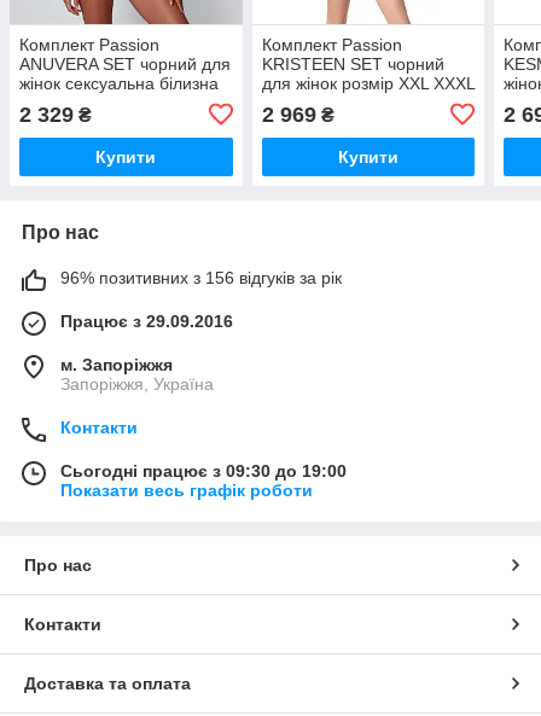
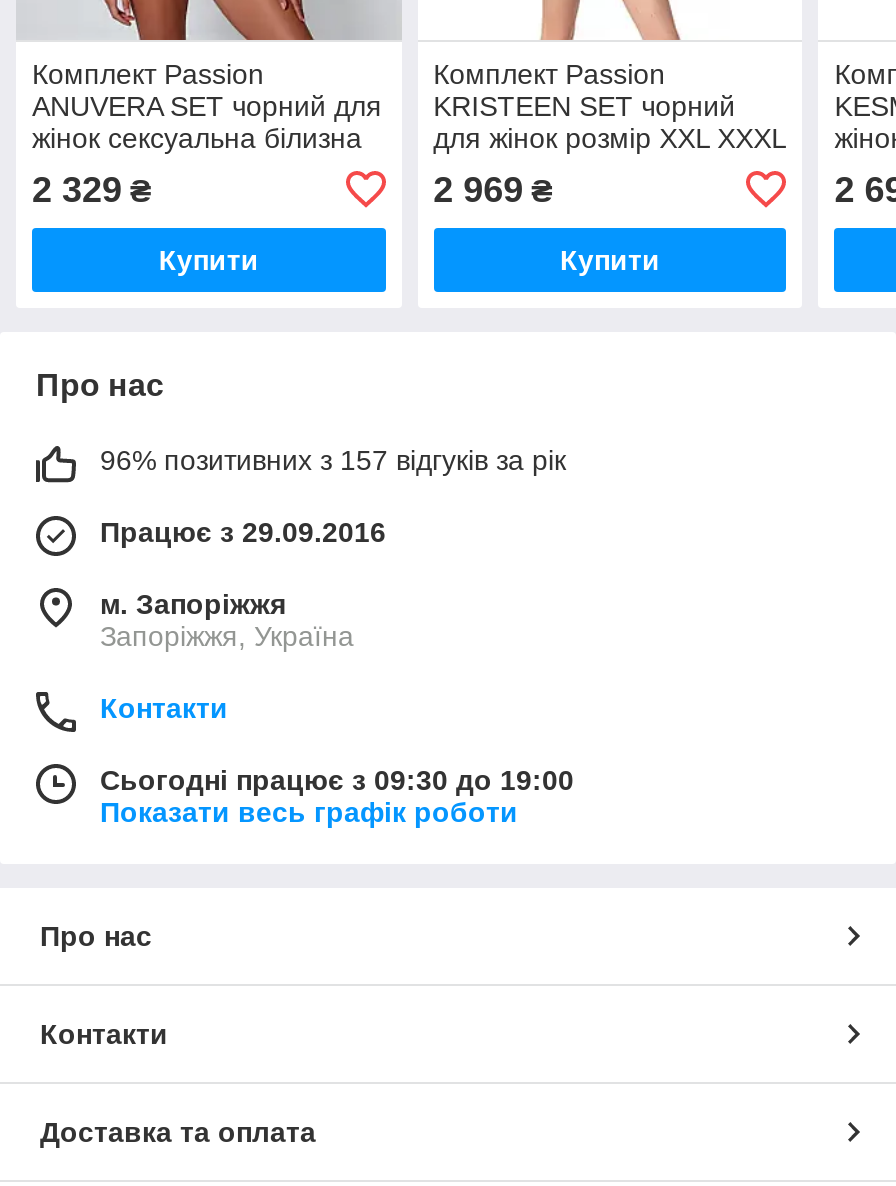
- 96% позитивних з 156 відгуків за рік
+ 96% позитивних з 157 відгуків за рік
